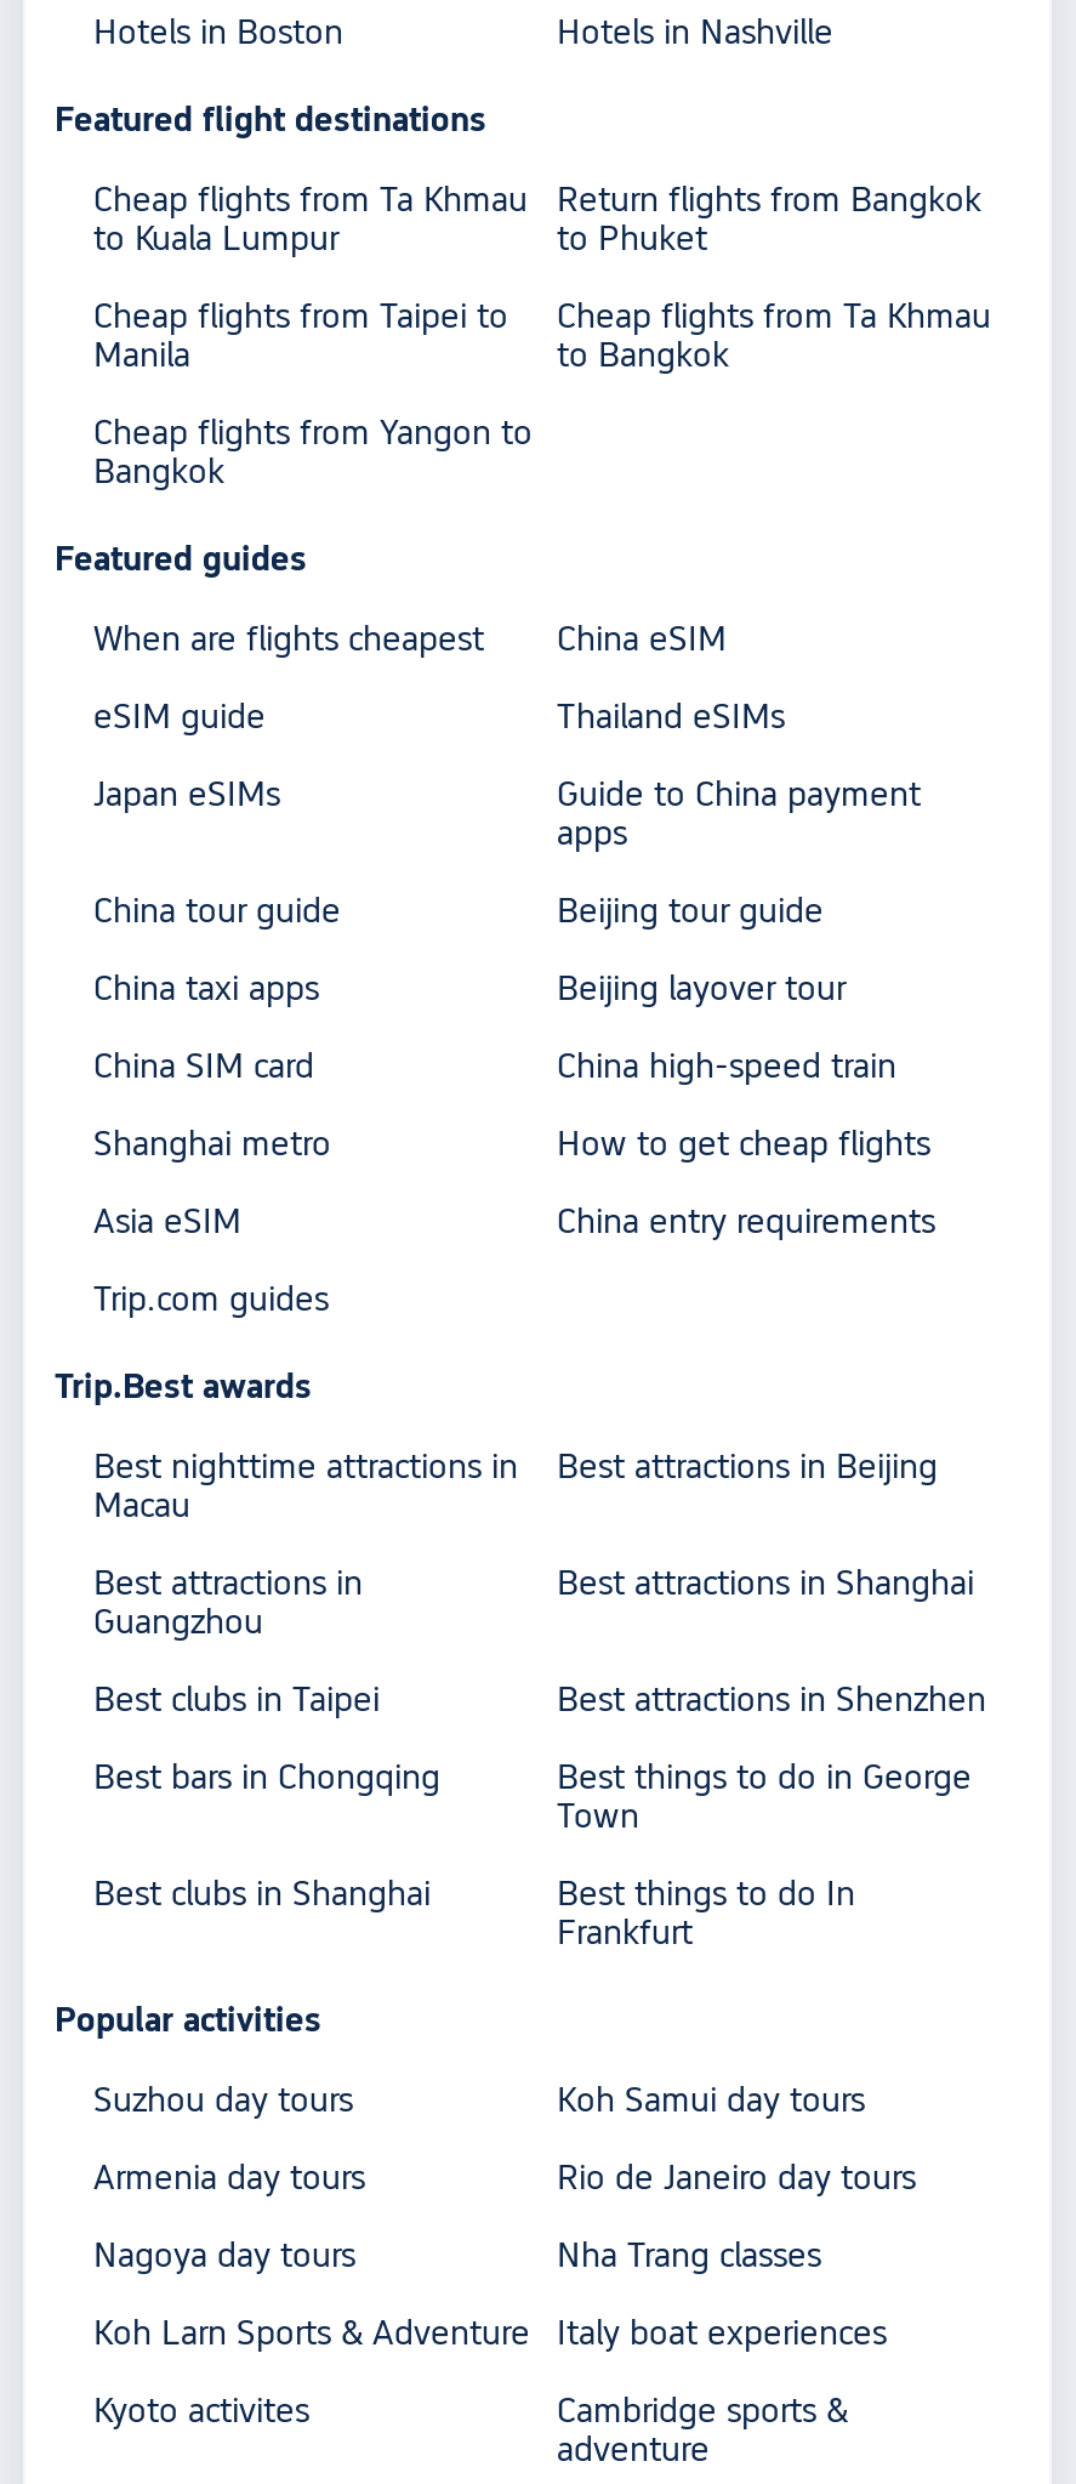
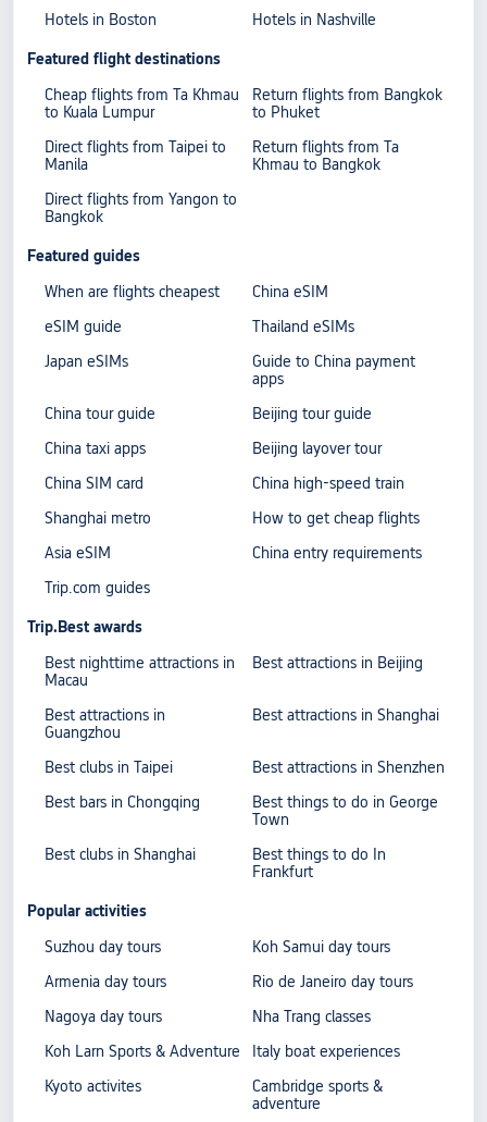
- Cheap flights from Taipei to
+ Direct flights from Taipei to

- Cheap flights from Ta Khmau
- to Bangkok
+ Return flights from Ta
+ Khmau to Bangkok

- Cheap flights from Yangon to
+ Direct flights from Yangon to
